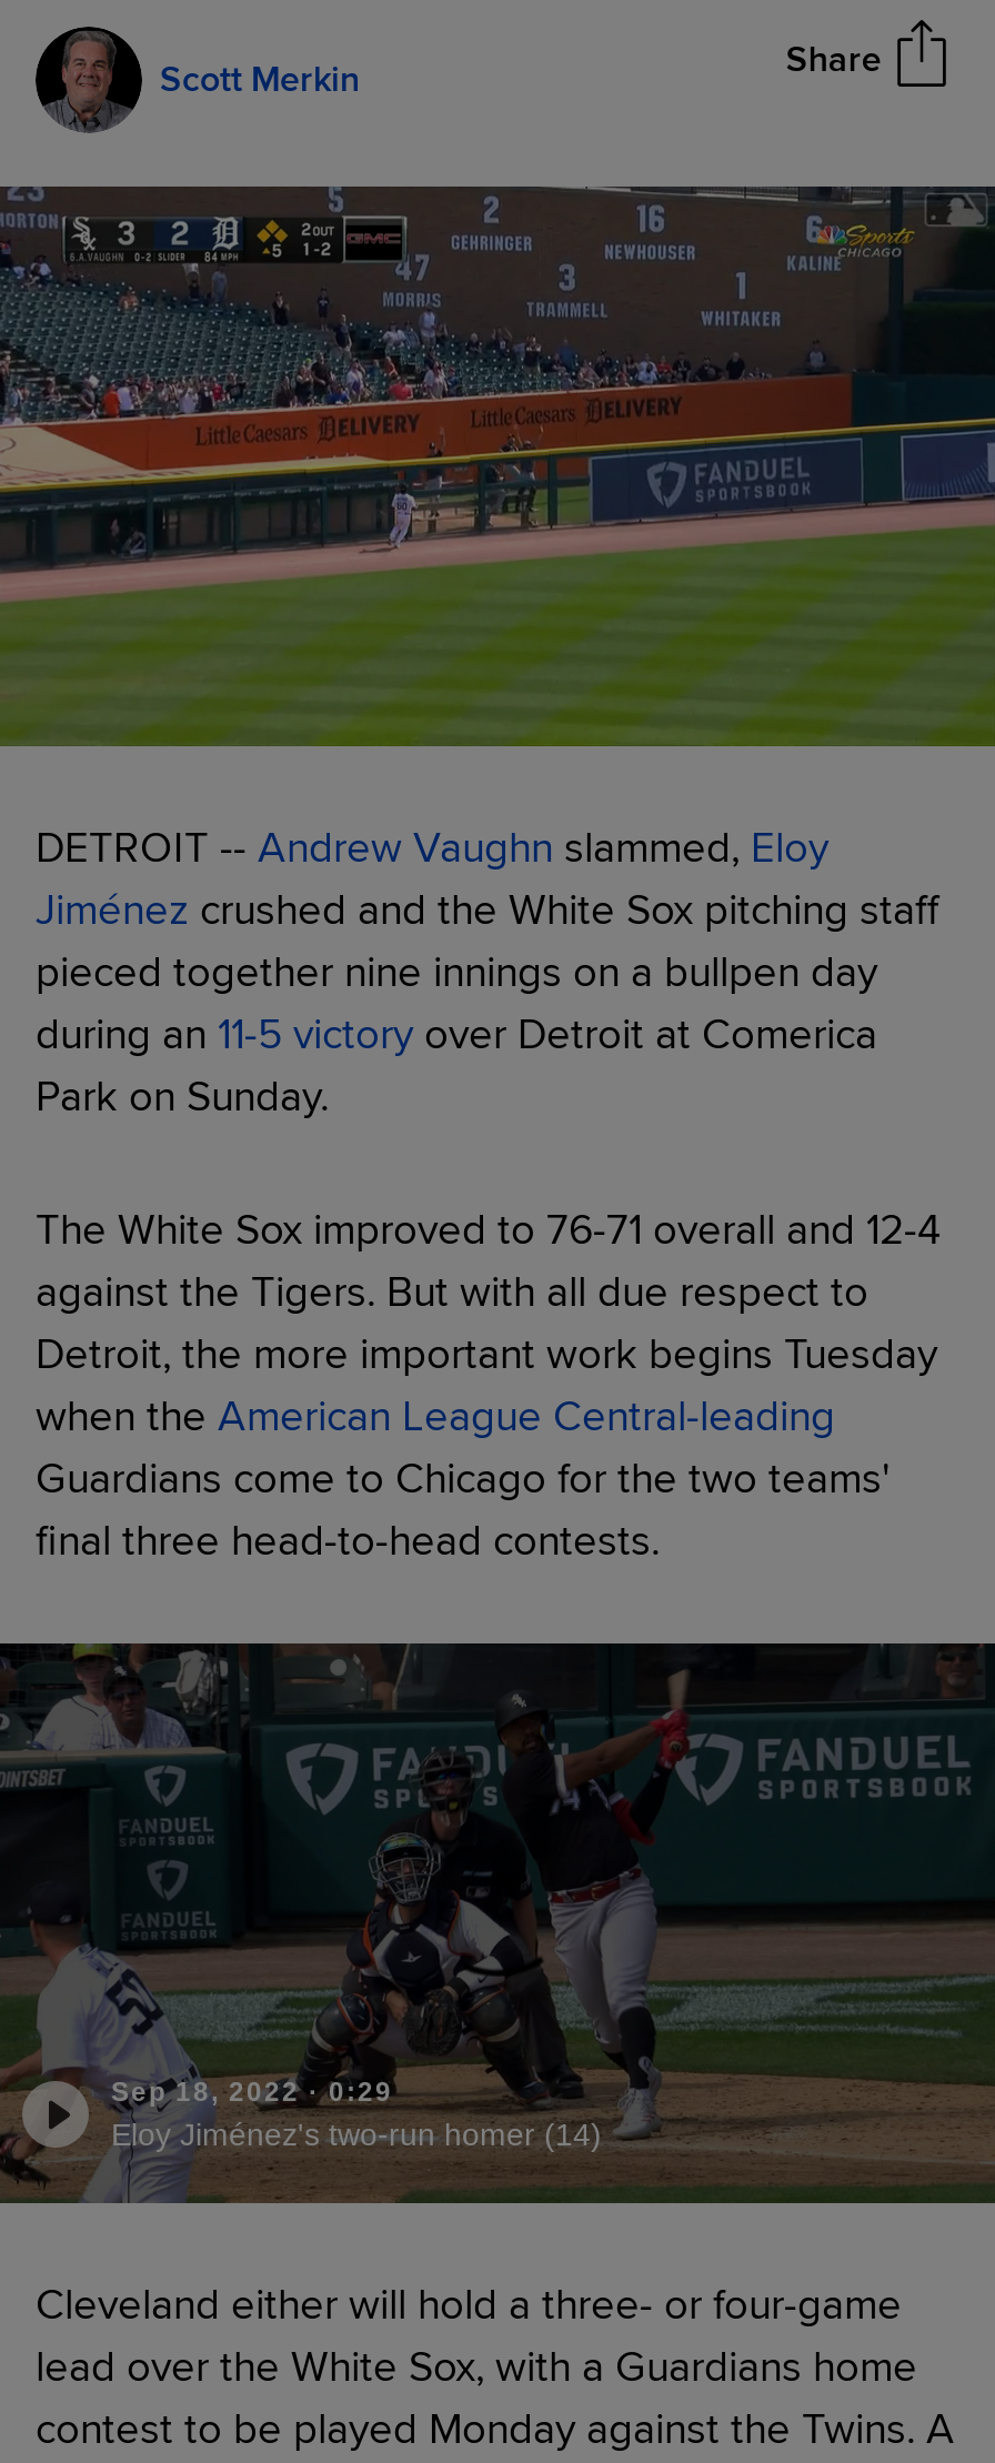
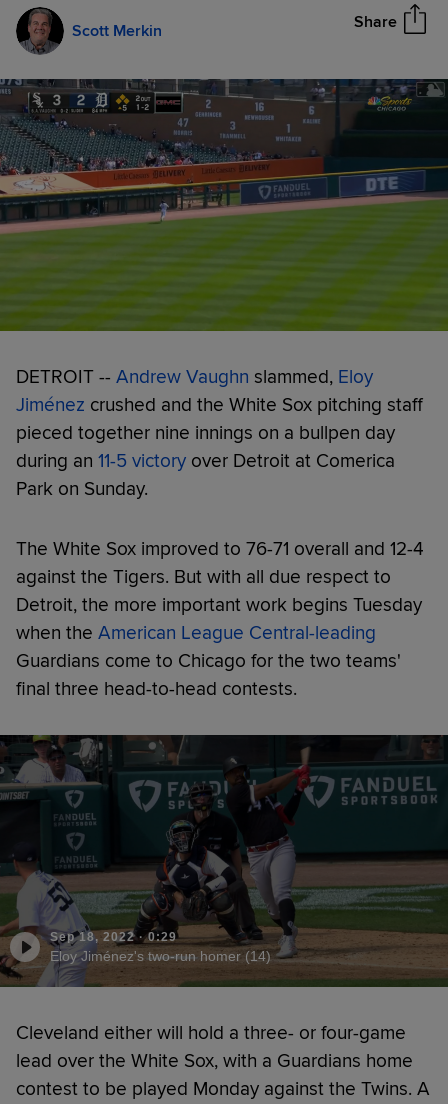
- [image]
+ [image]
